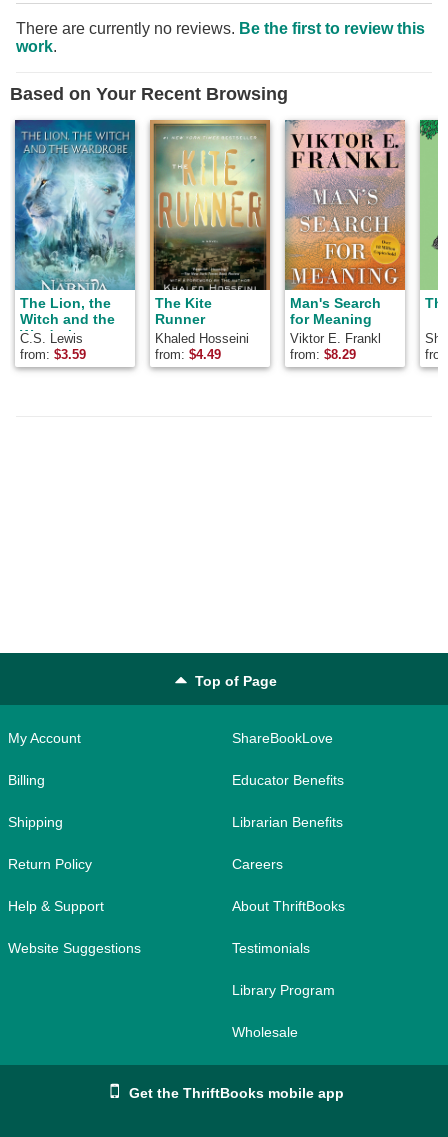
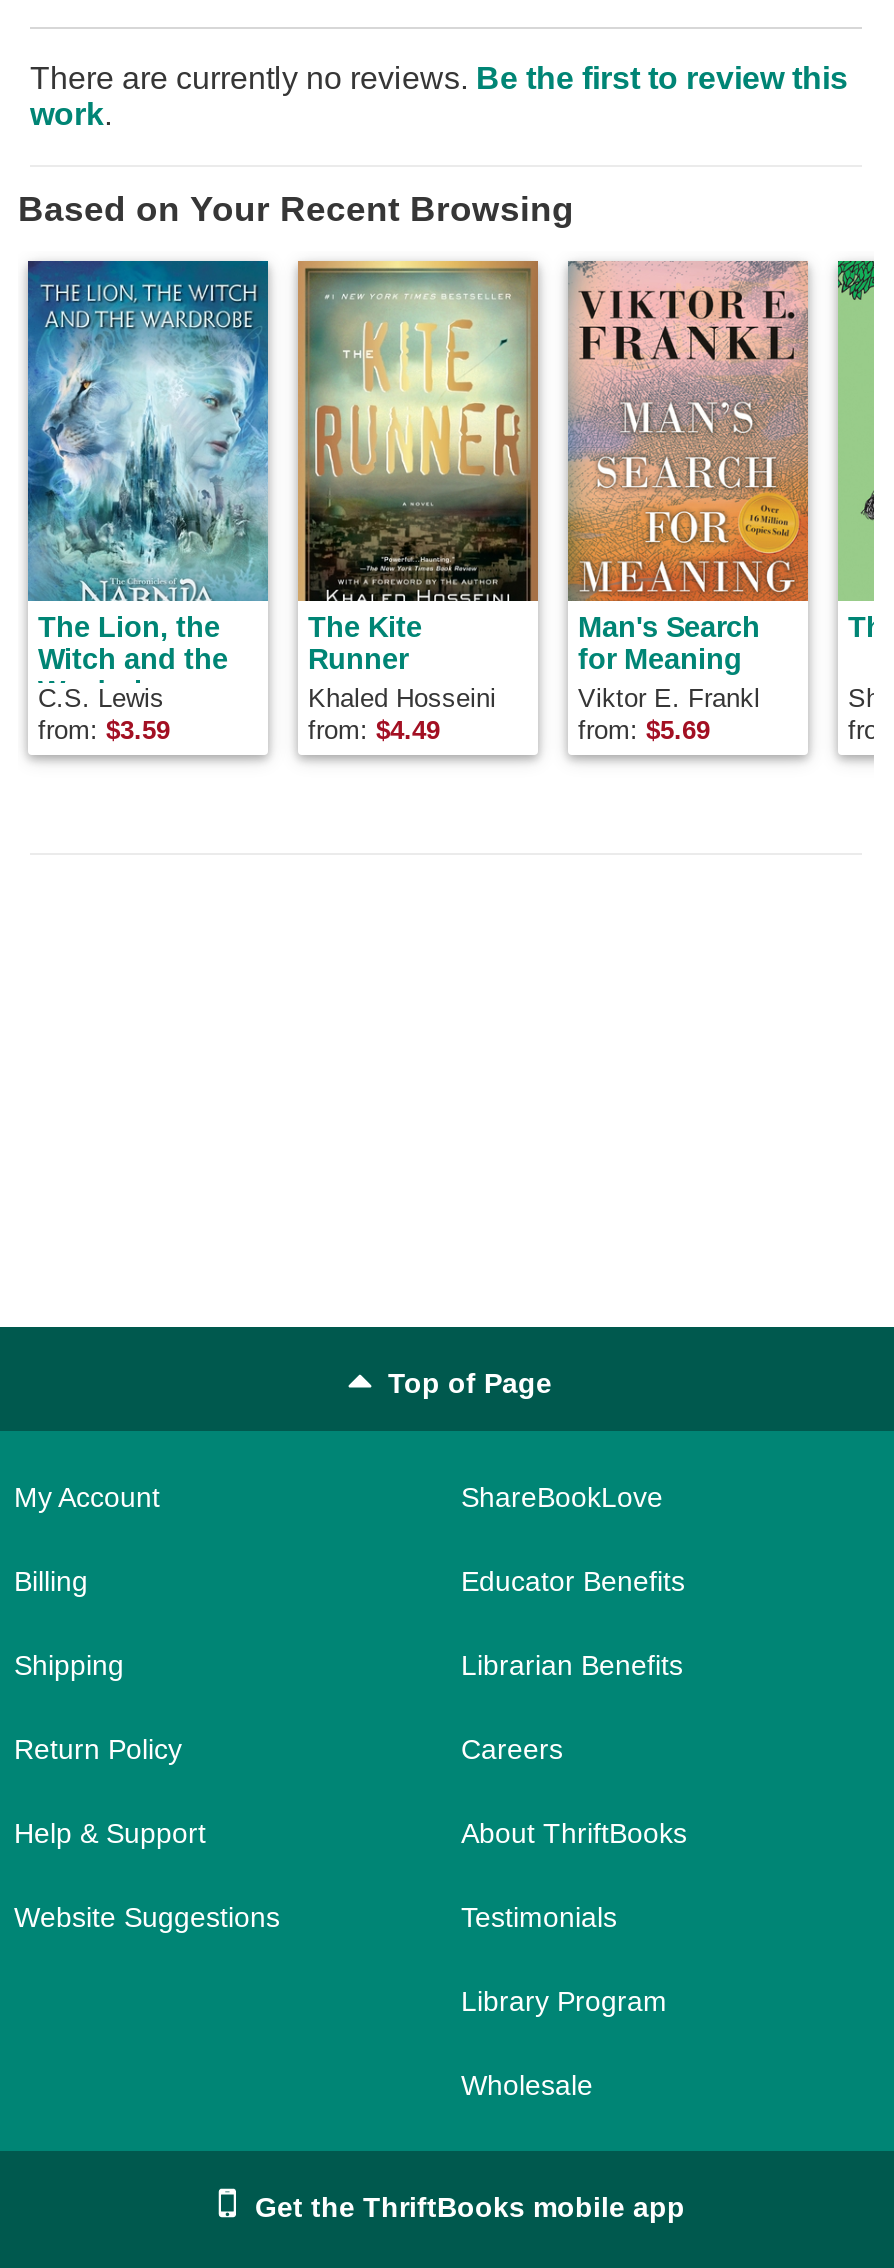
- from: $8.29
+ from: $5.69
